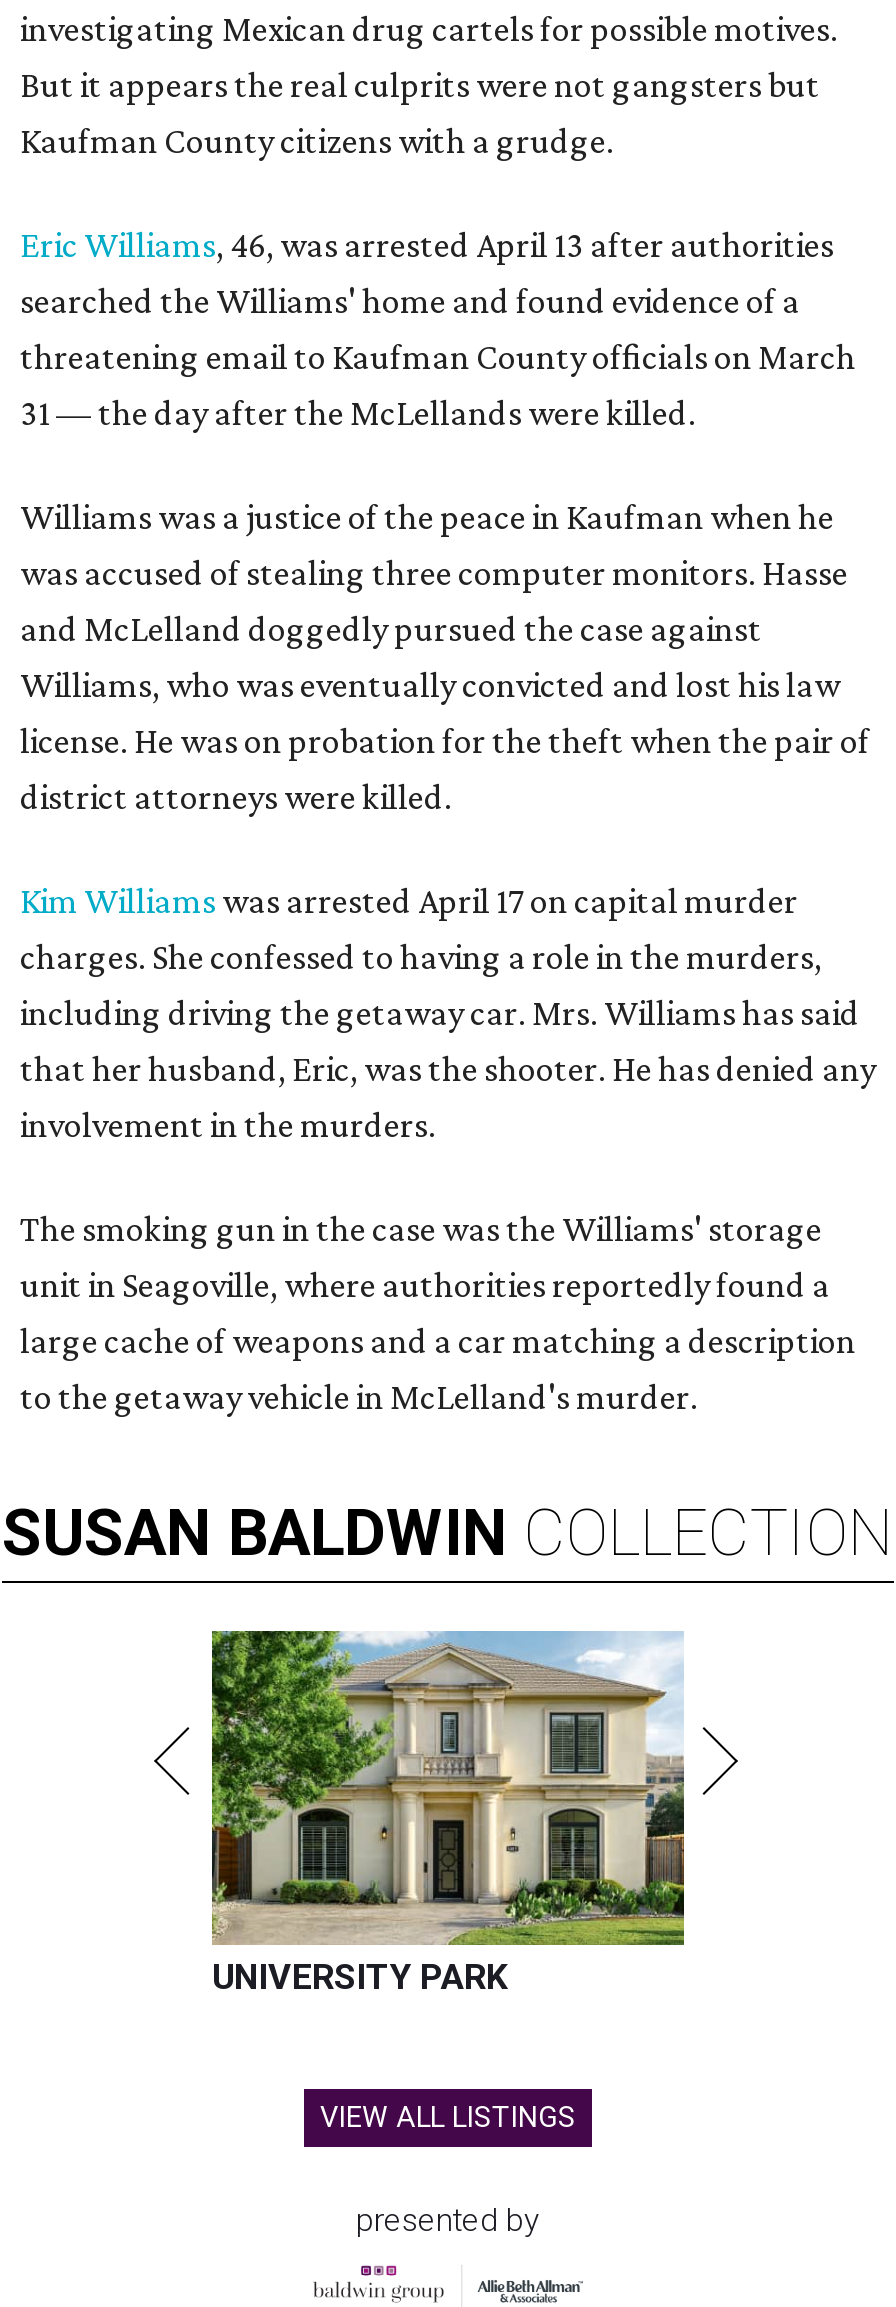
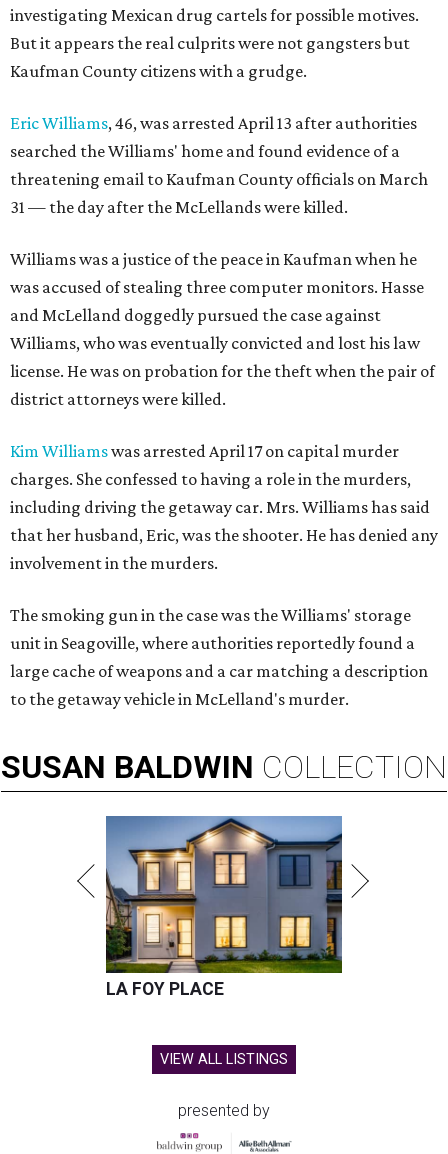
- [image]
- UNIVERSITY PARK
+ [image]
+ LA FOY PLACE
